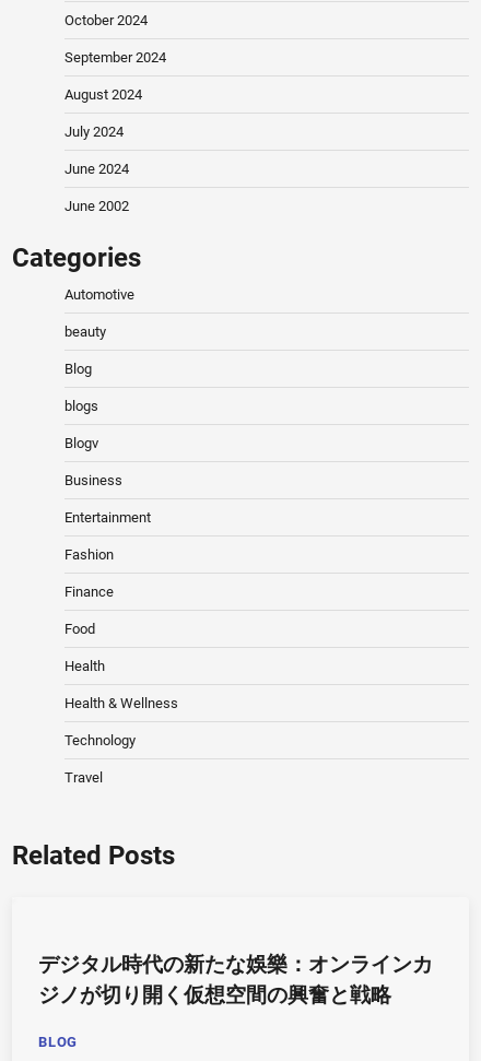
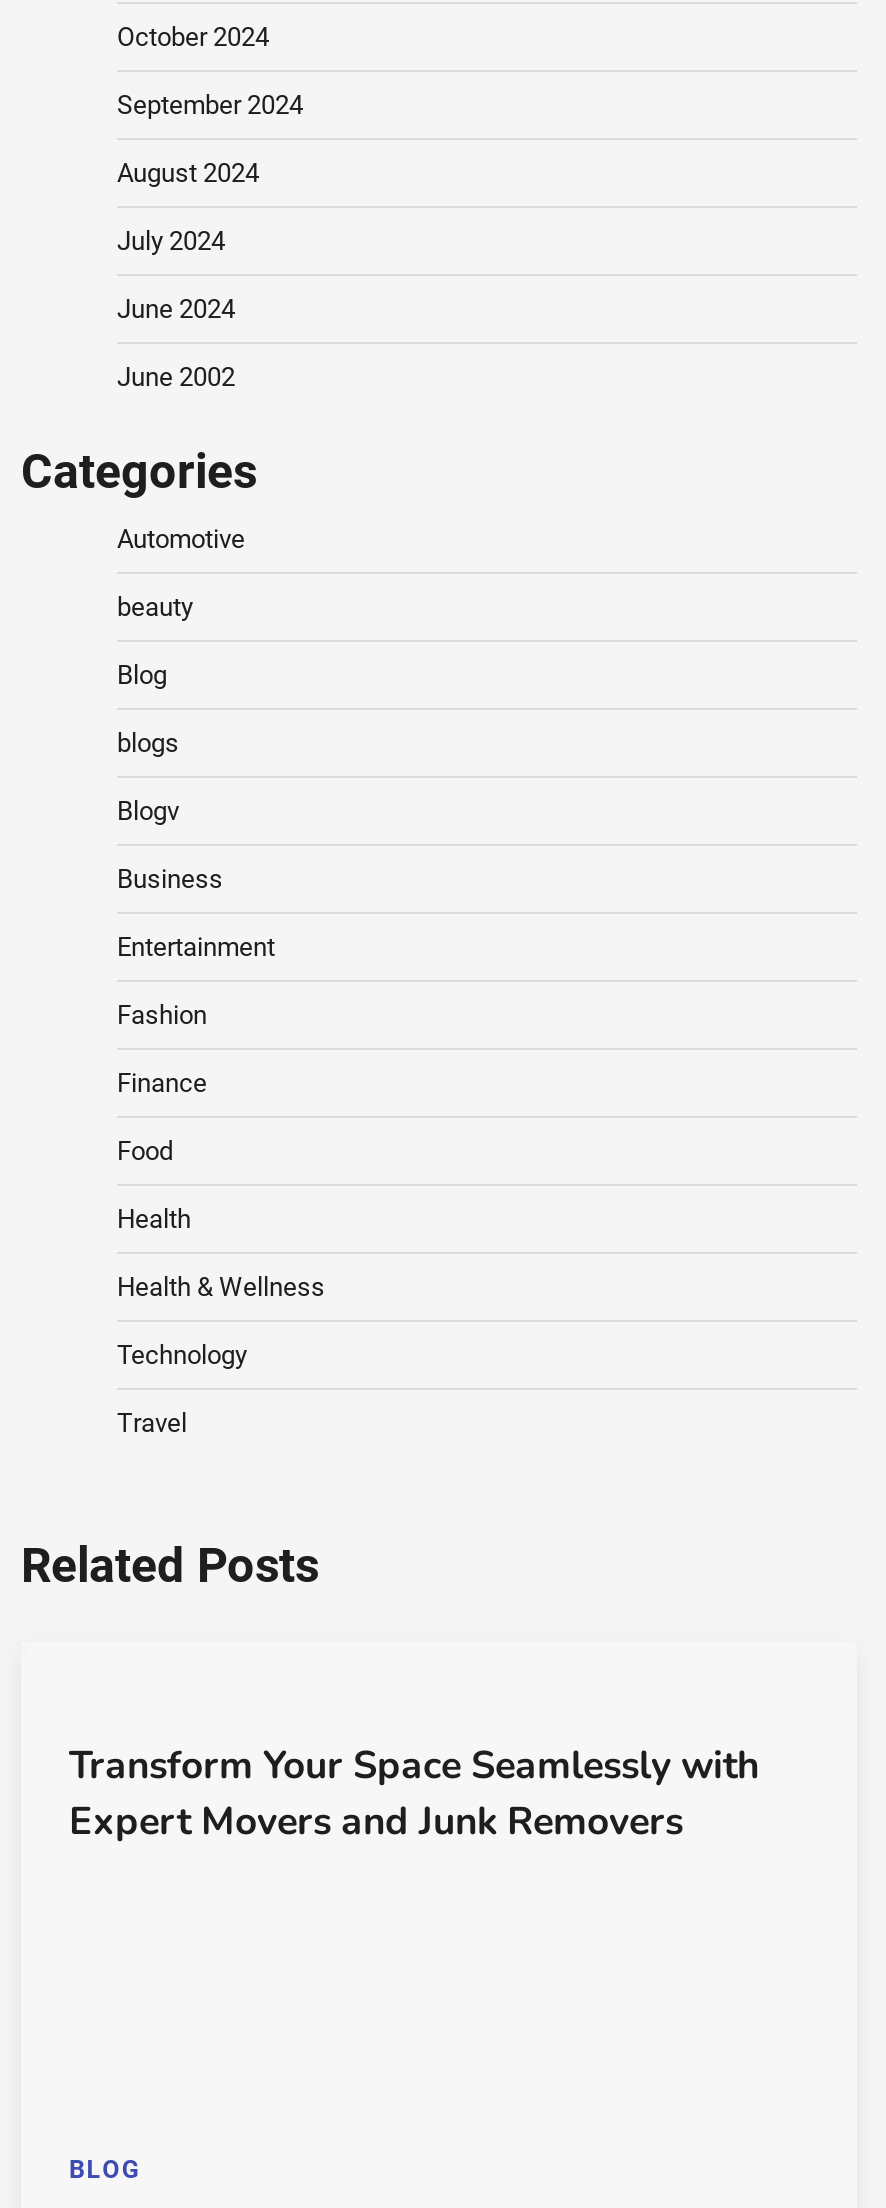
- デジタル時代の新たな娛樂：オンラインカ
- ジノが切り開く仮想空間の興奮と戦略
+ Transform Your Space Seamlessly with
+ Expert Movers and Junk Removers
